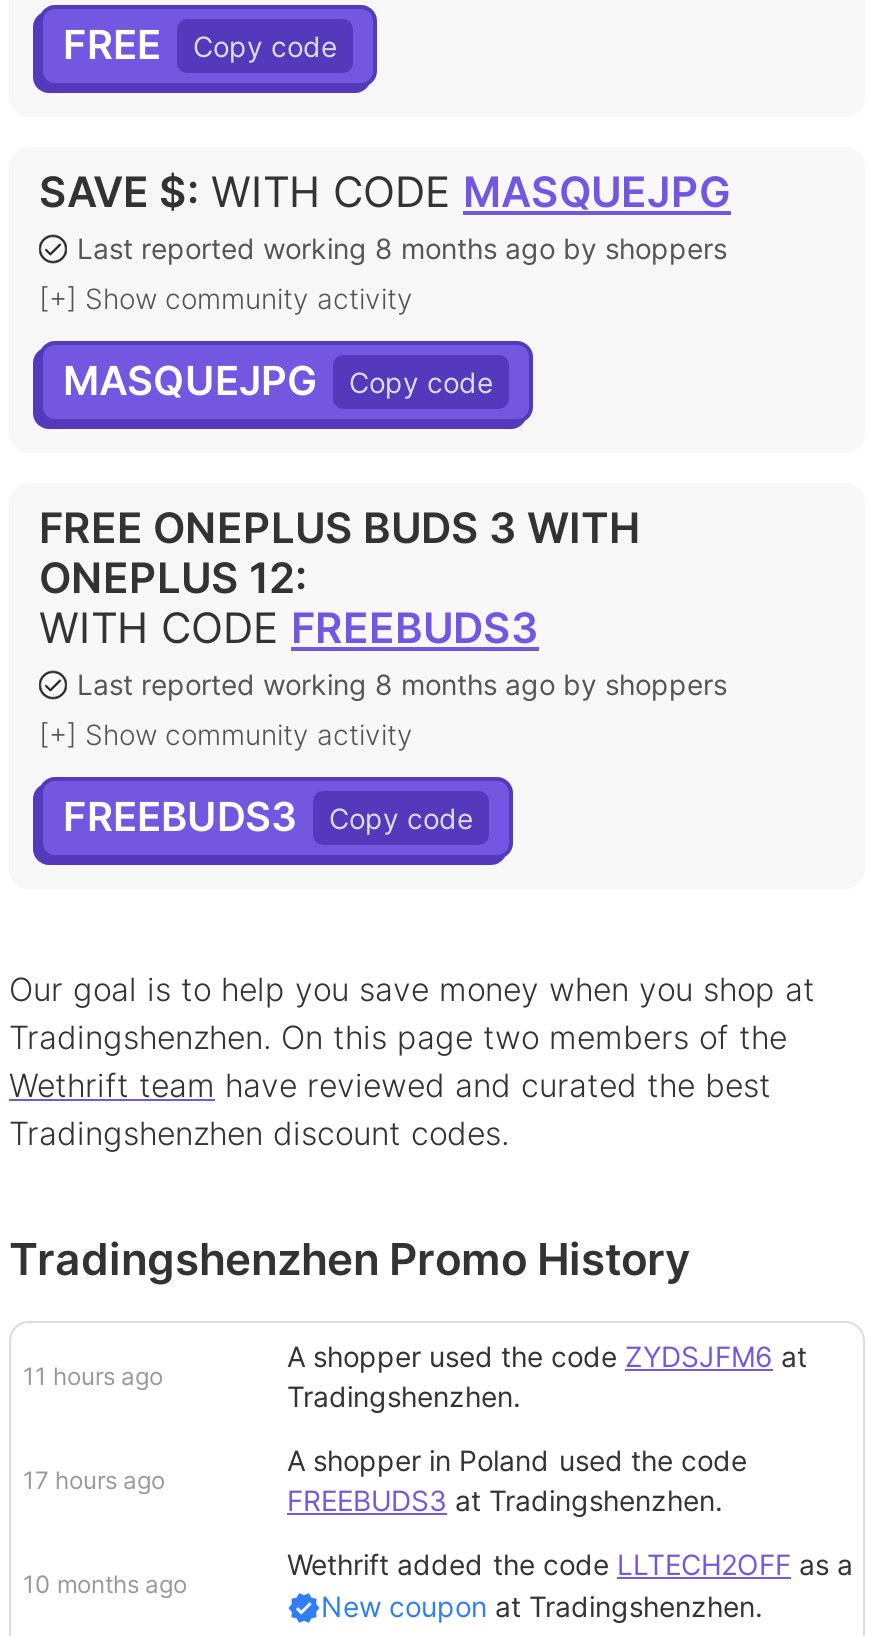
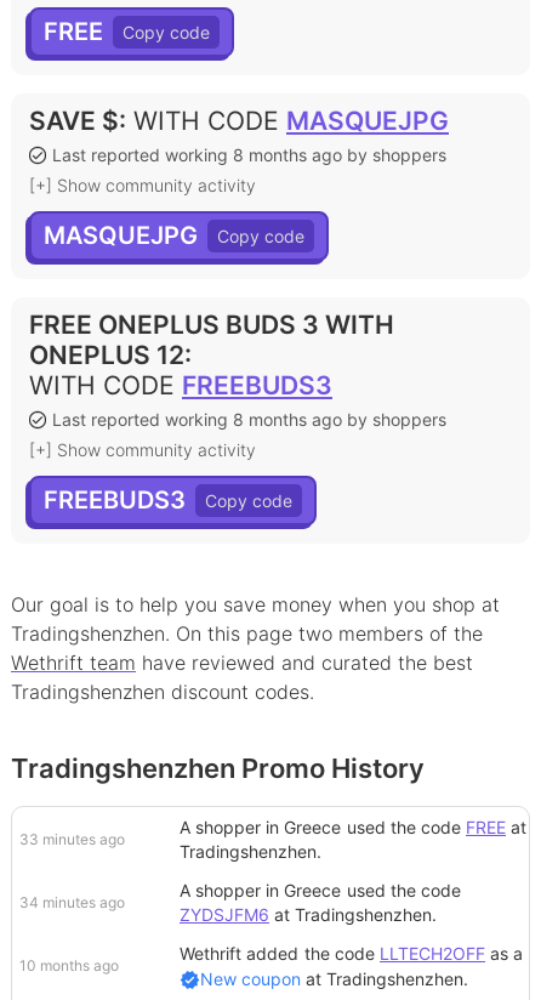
- A shopper used the code ZYDSJFM6 at
+ A shopper in Greece used the code FREE at

- 11 hours ago
+ 33 minutes ago

- A shopper in Poland used the code
+ A shopper in Greece used the code

- 17 hours ago
+ 34 minutes ago

- FREEBUDS3 at Tradingshenzhen.
+ ZYDSJFM6 at Tradingshenzhen.
